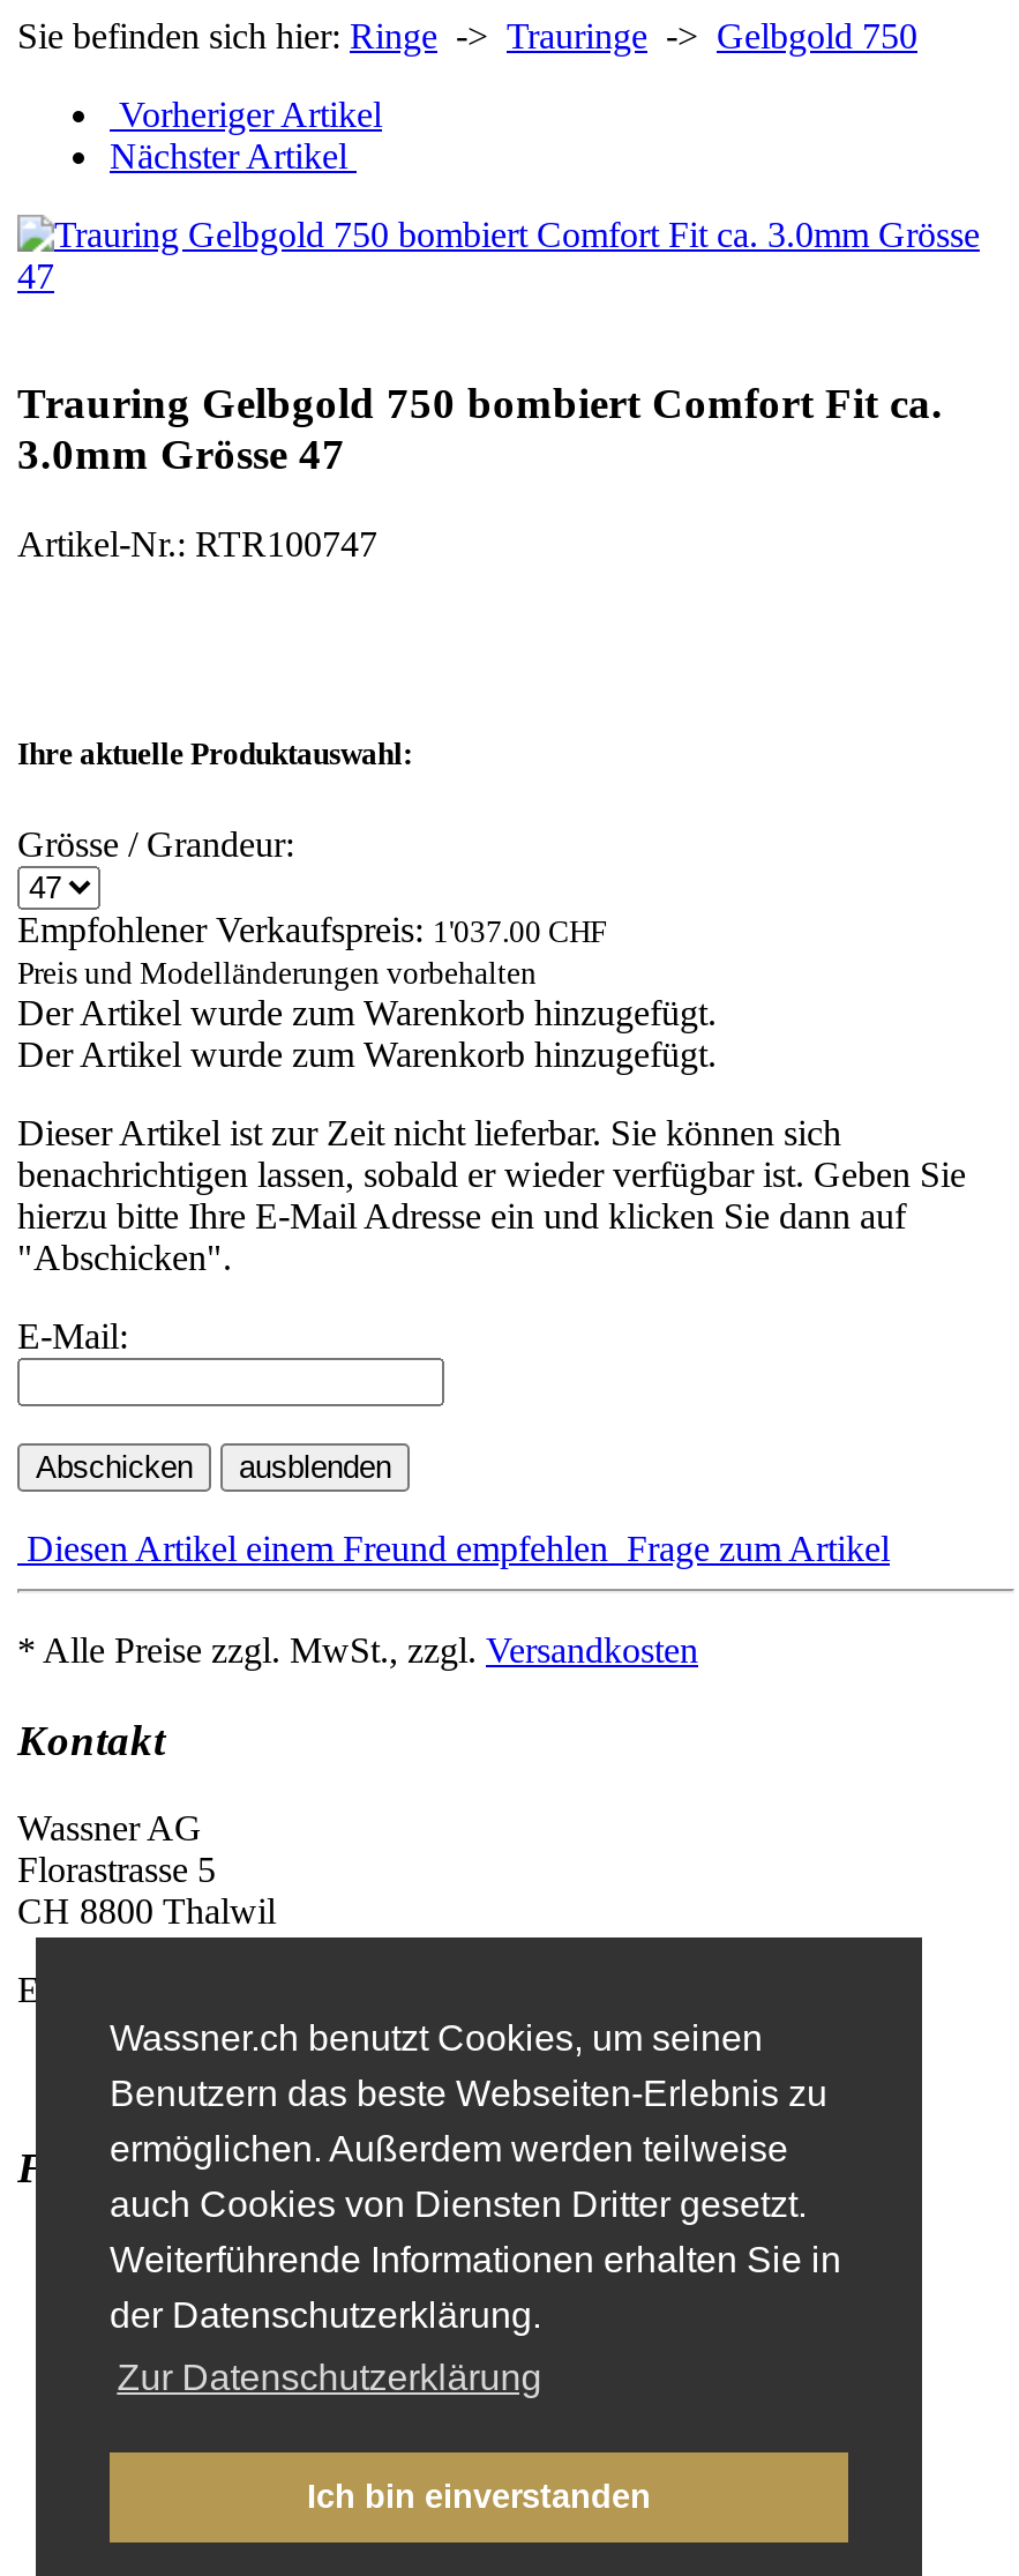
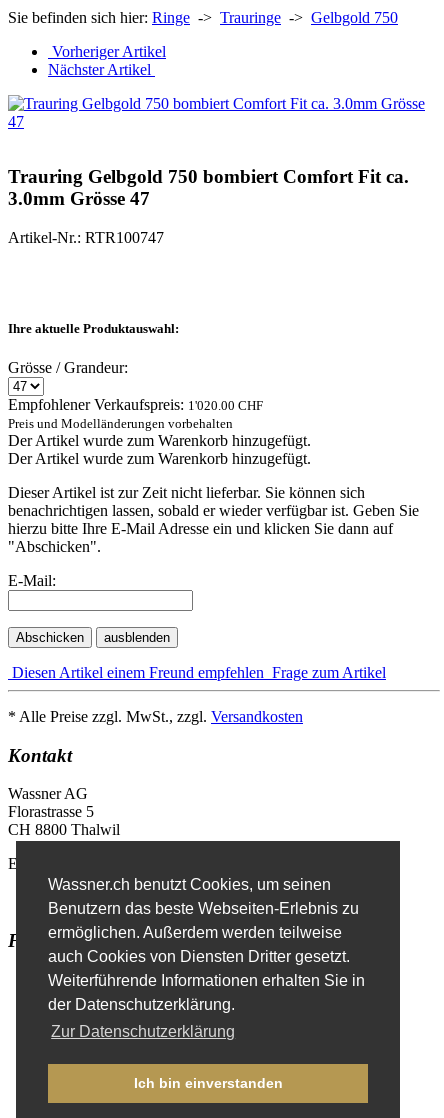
- Empfohlener Verkaufspreis: 1'037.00 CHF
+ Empfohlener Verkaufspreis: 1'020.00 CHF
